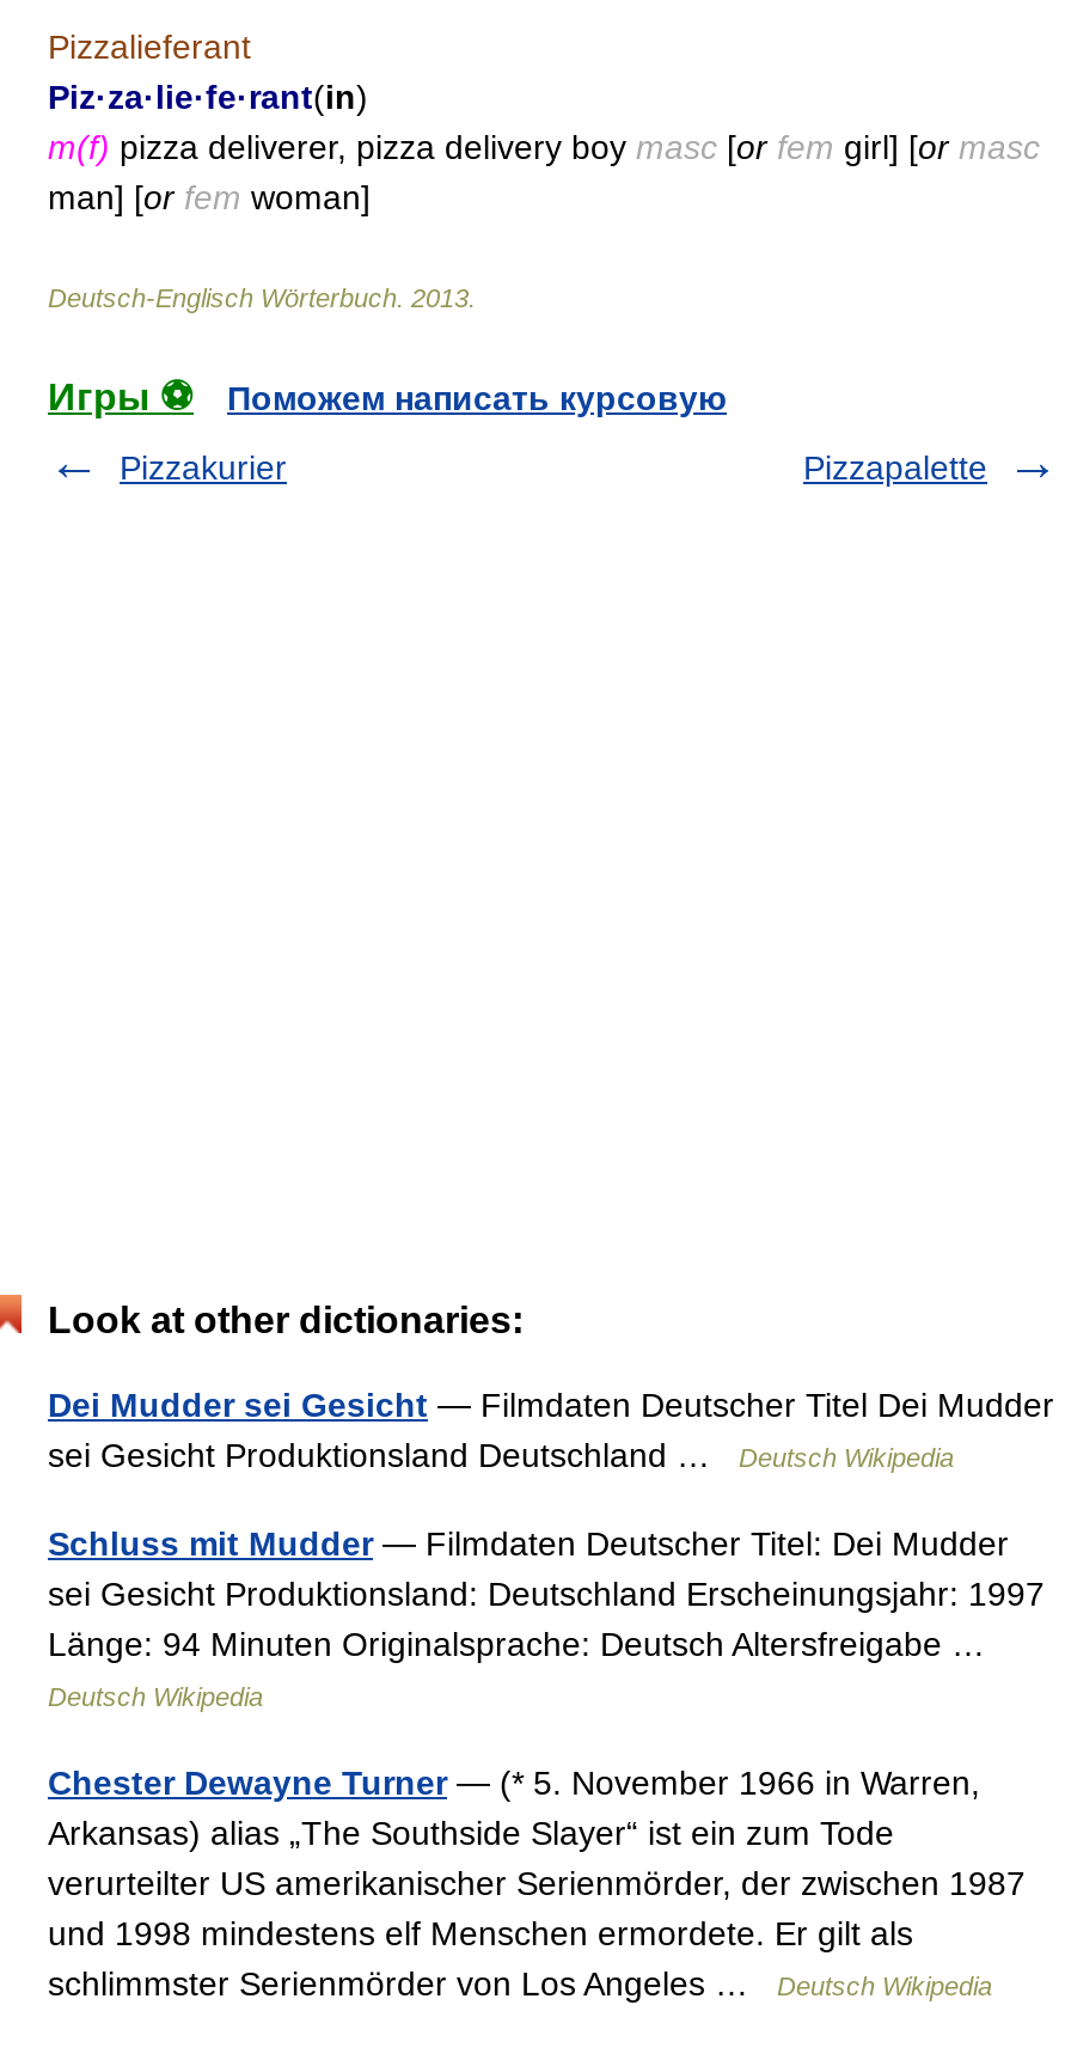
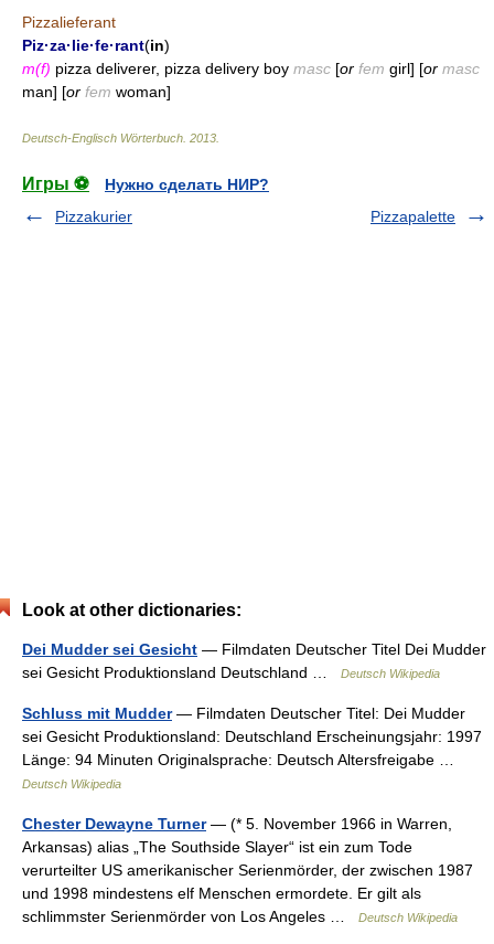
- Поможем написать курсовую
+ Нужно сделать НИР?
